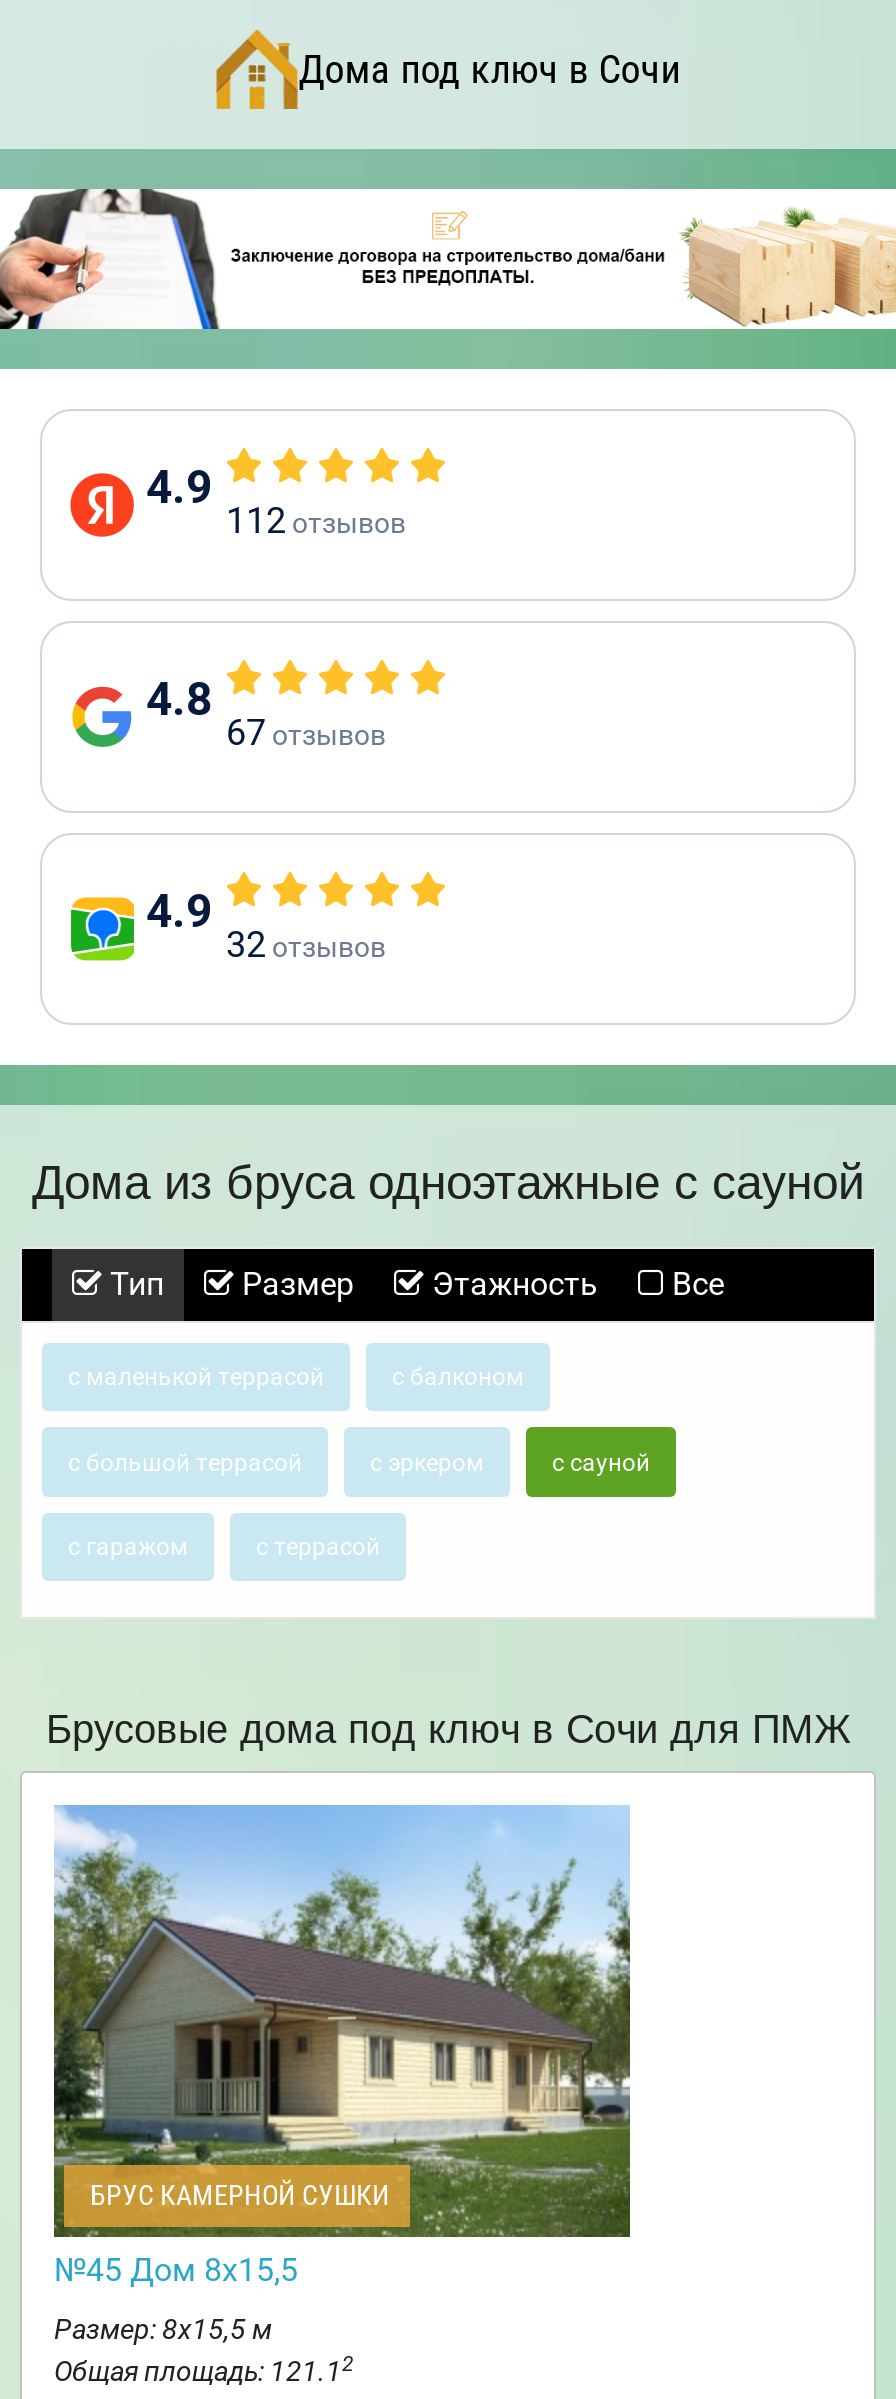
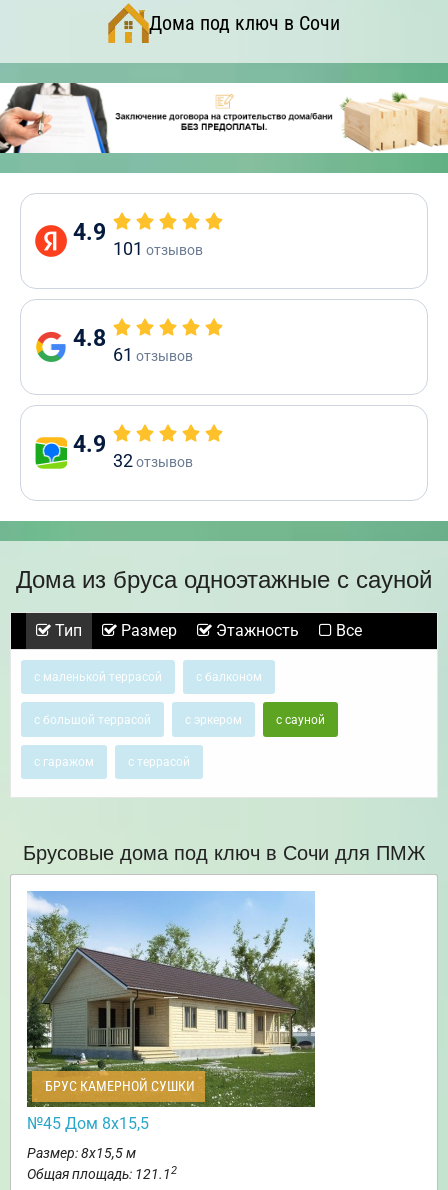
- 112 отзывов
+ 101 отзывов

- 67 отзывов
+ 61 отзывов
